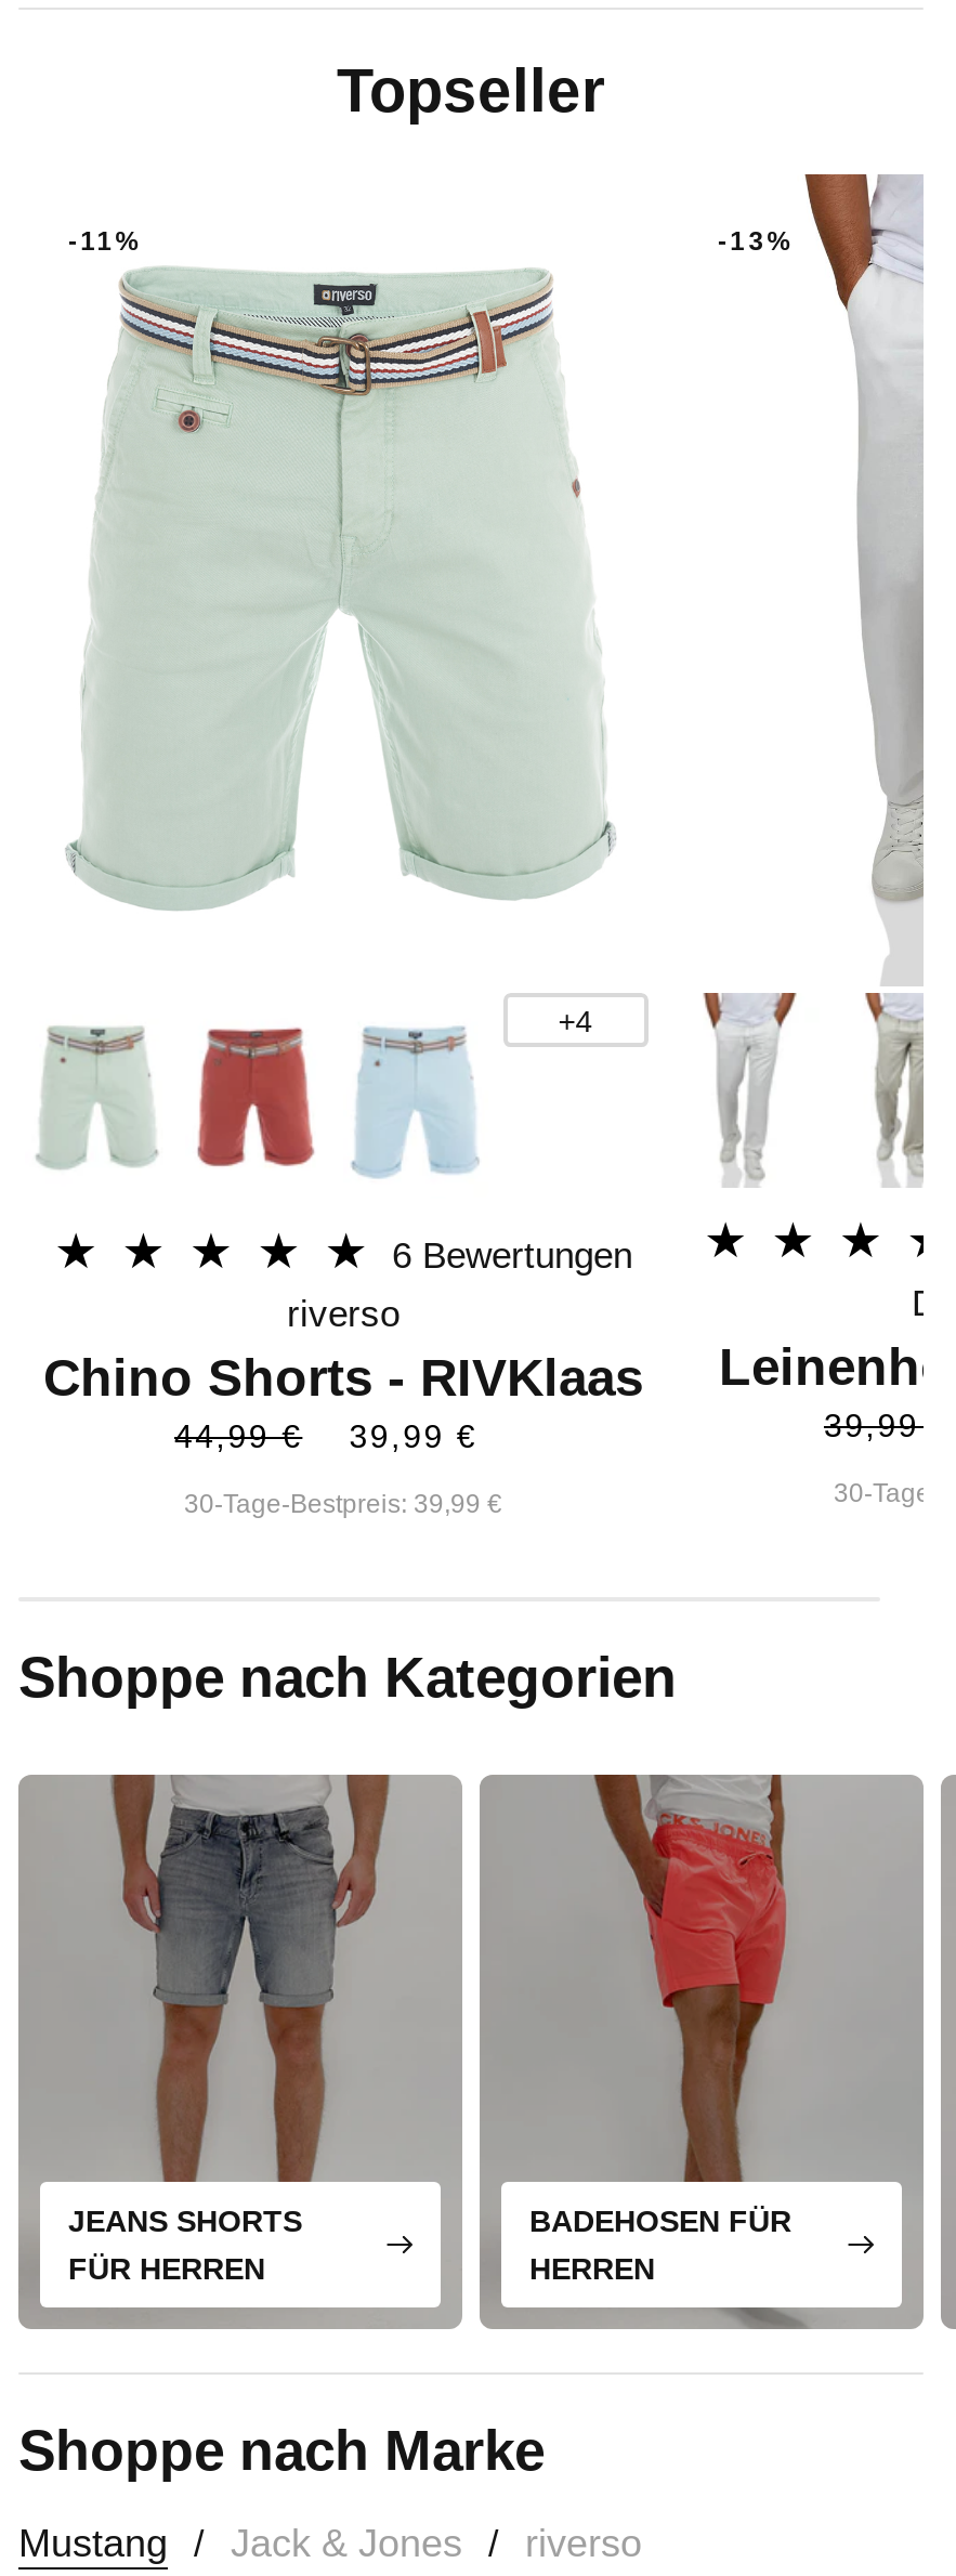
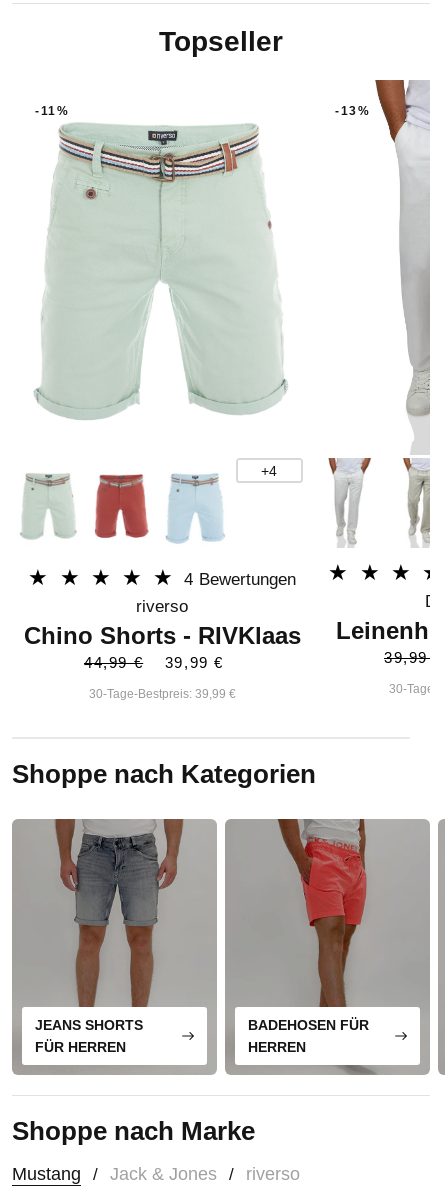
- 6 Bewertungen
+ 4 Bewertungen
